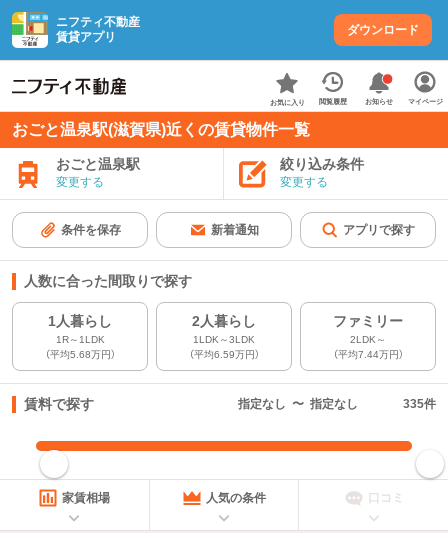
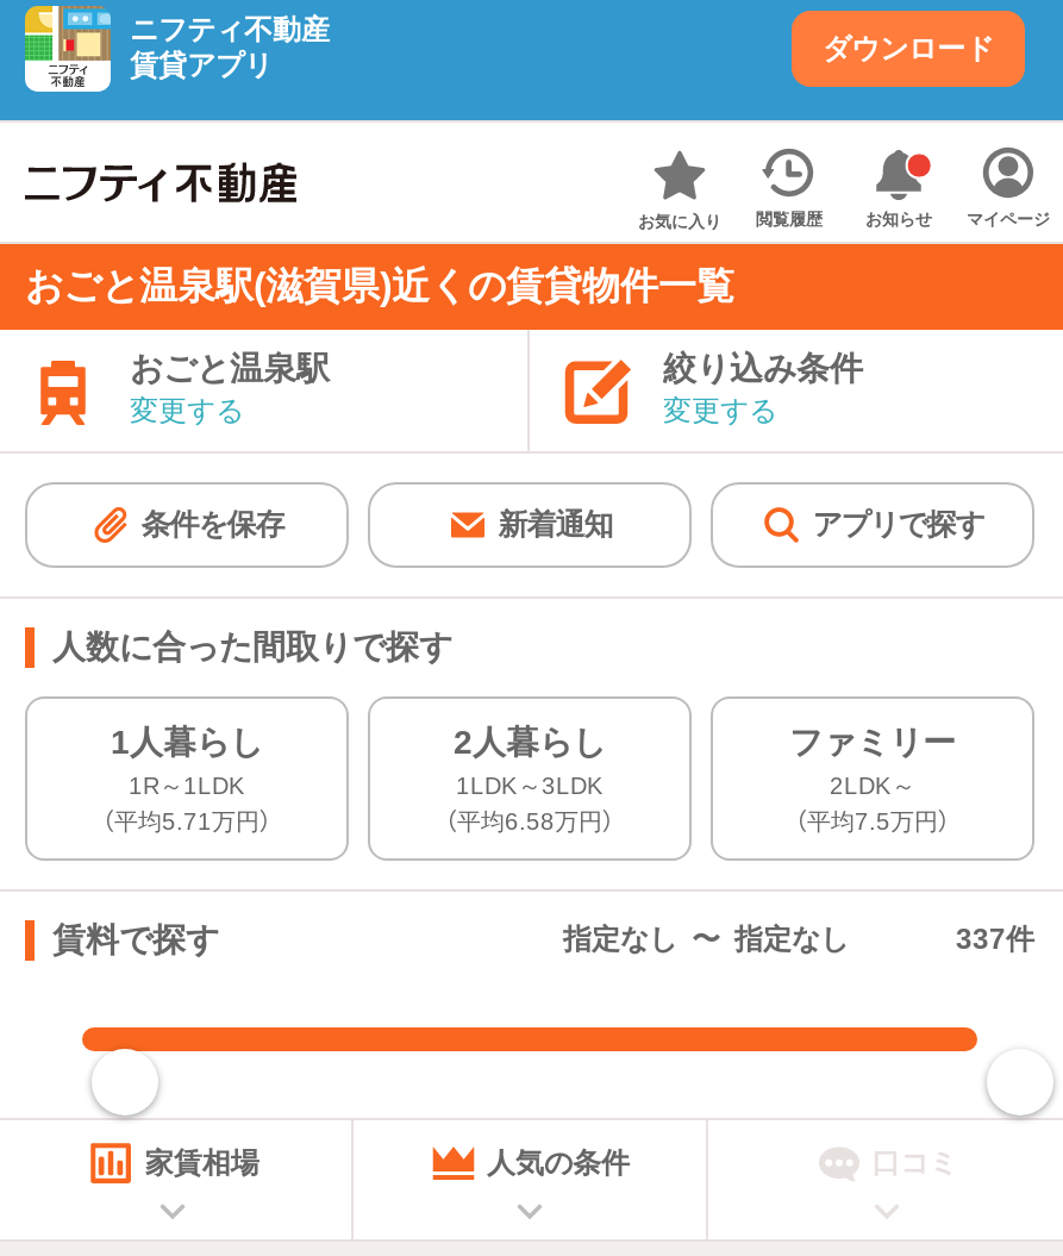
- （平均5.68万円）
+ （平均5.71万円）

- （平均6.59万円）
+ （平均6.58万円）

- （平均7.44万円）
+ （平均7.5万円）

- 335件
+ 337件
